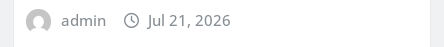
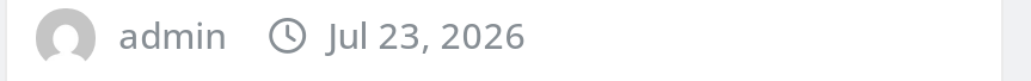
- Jul 21, 2026
+ Jul 23, 2026
